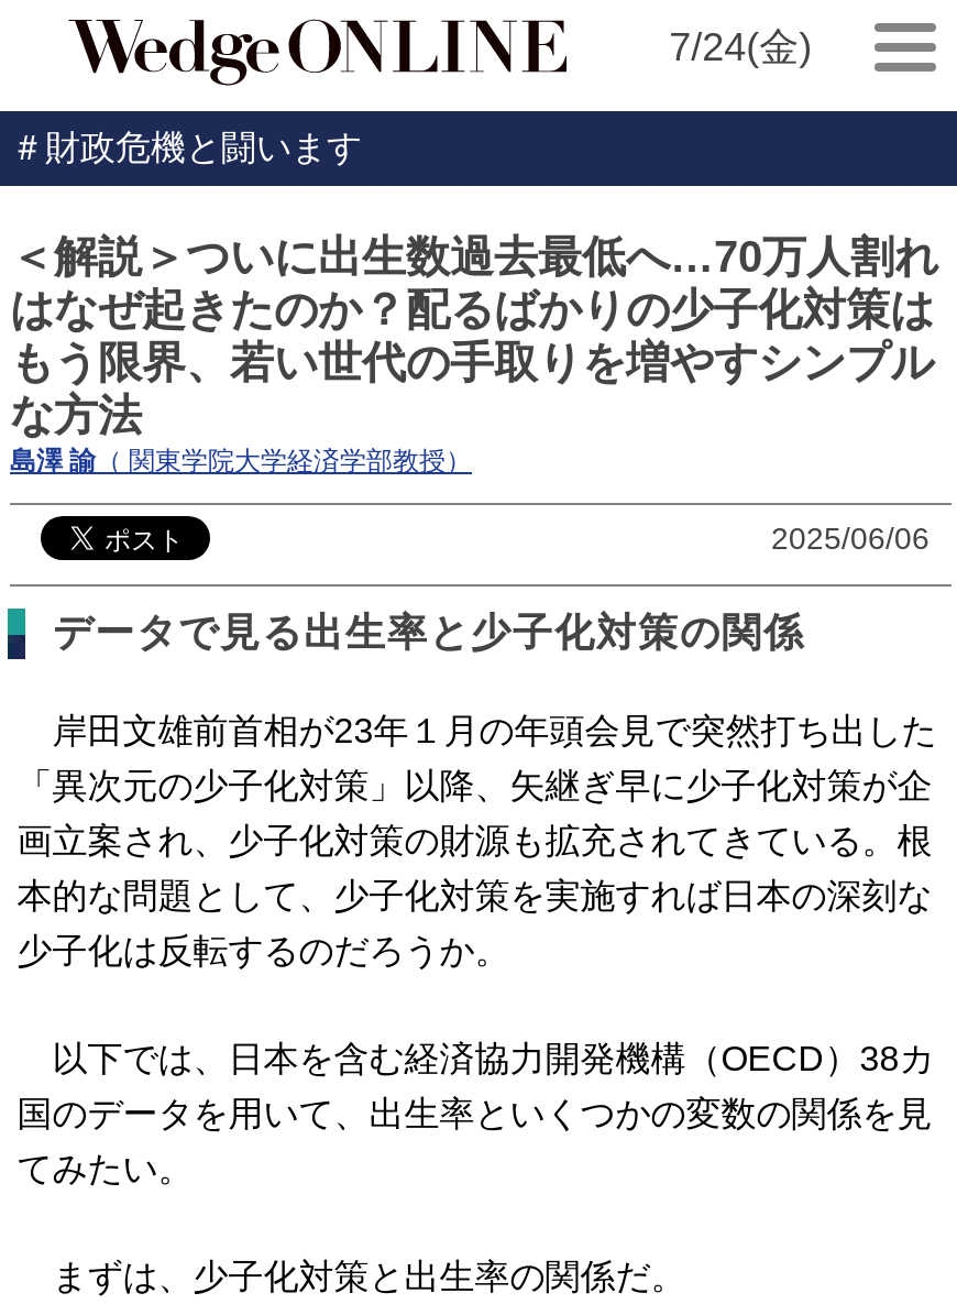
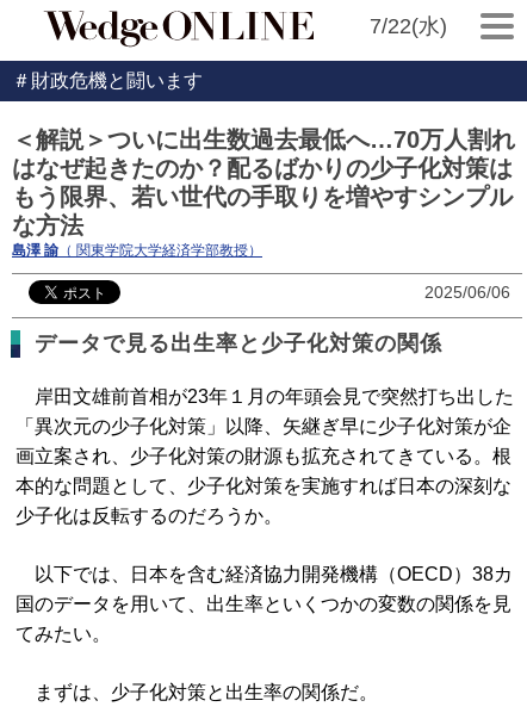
- 7/24(金)
+ 7/22(水)
